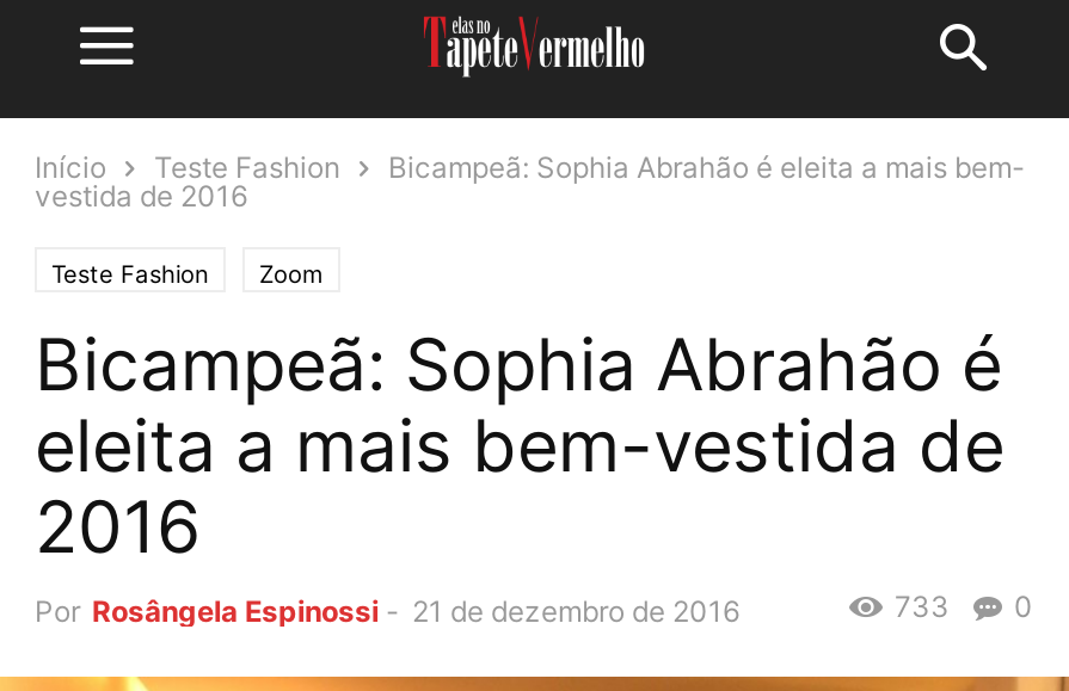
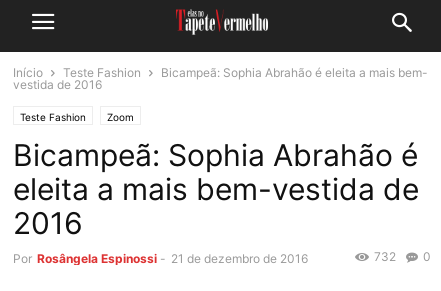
- 733 0
+ 732 0
